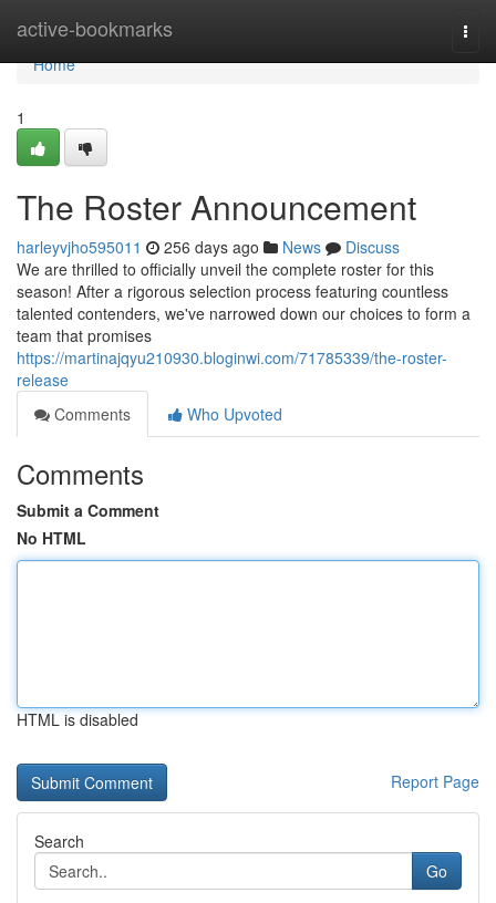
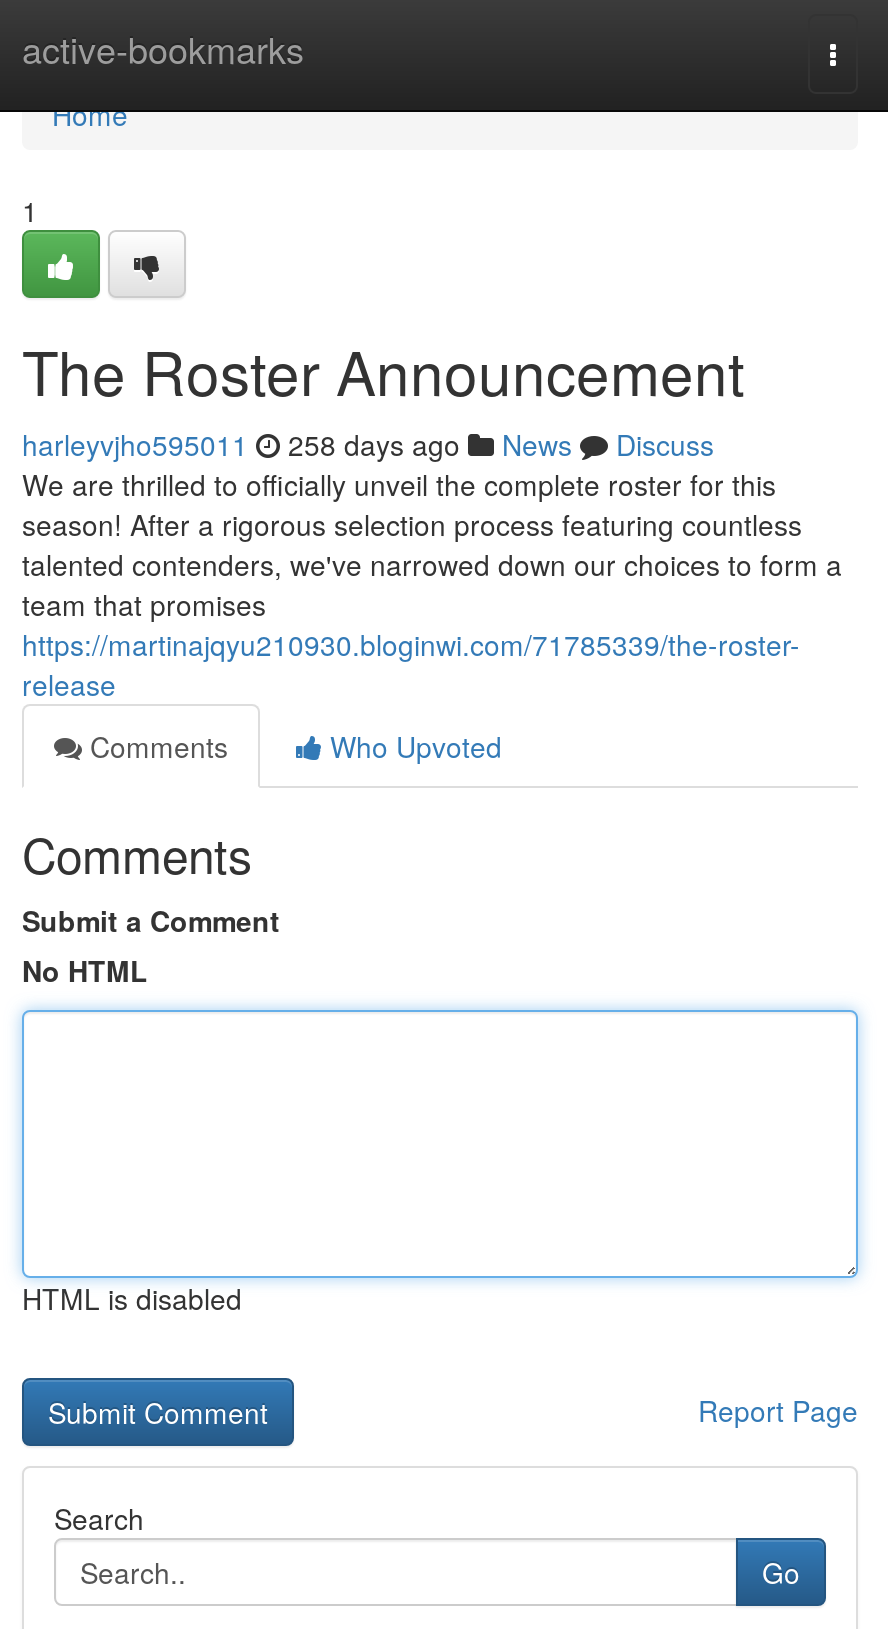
- harleyvjho595011 256 days ago News Discuss
+ harleyvjho595011 258 days ago News Discuss
